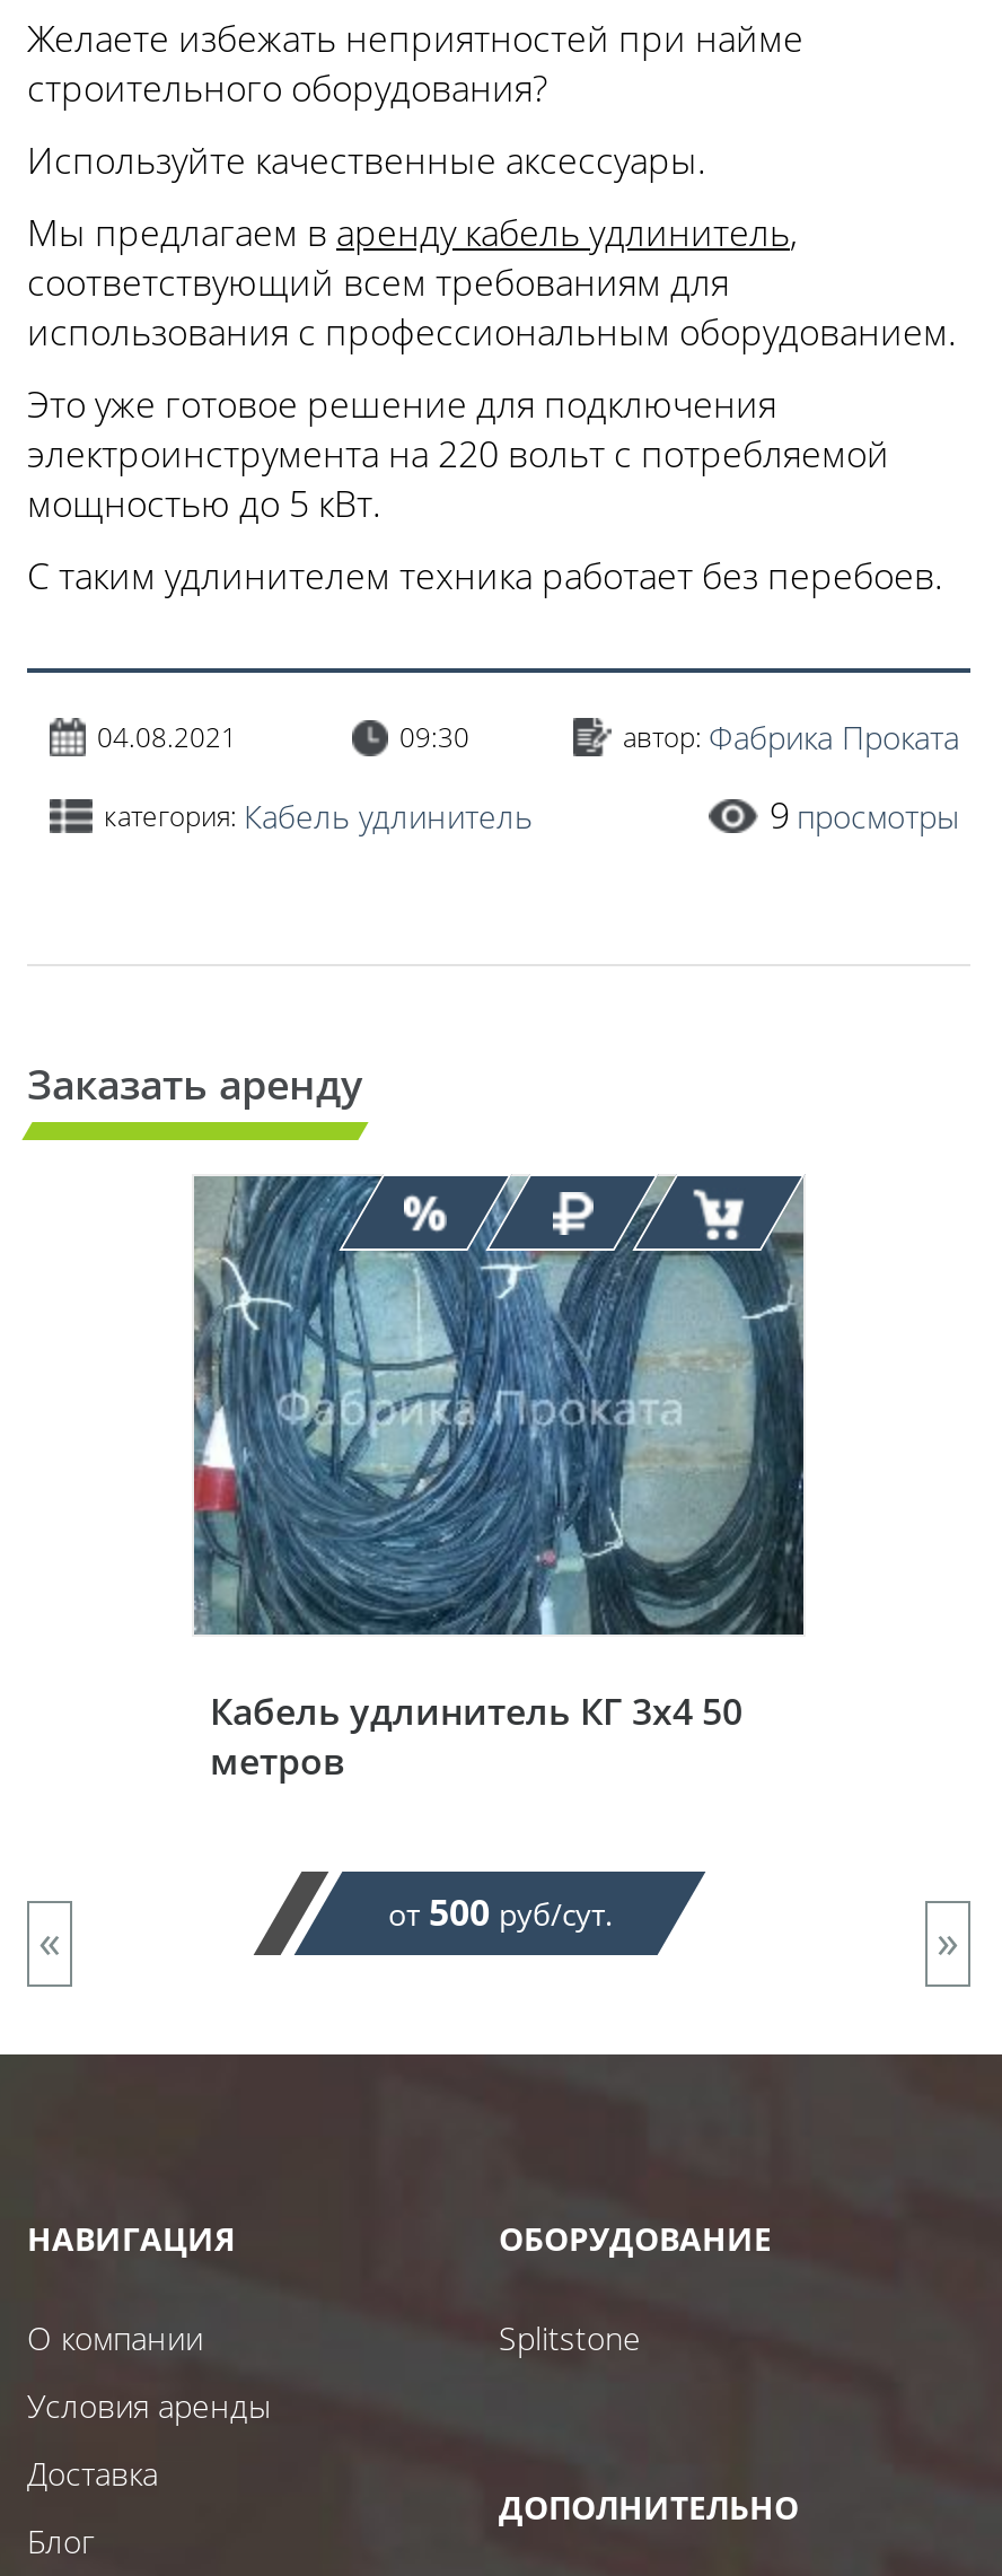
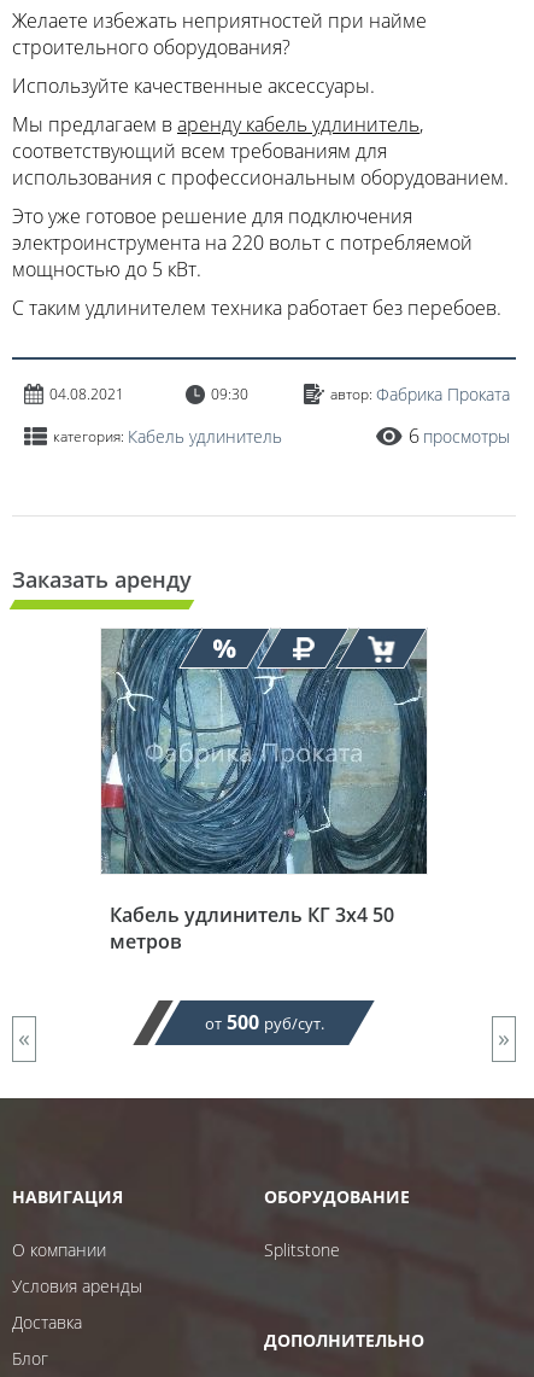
- 9 просмотры
+ 6 просмотры
